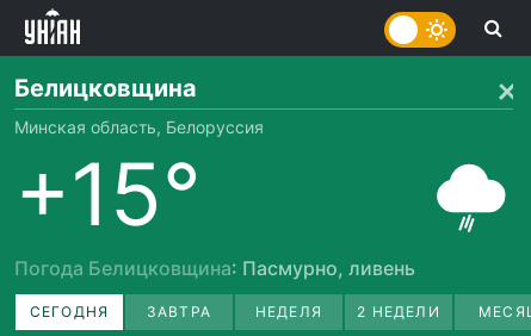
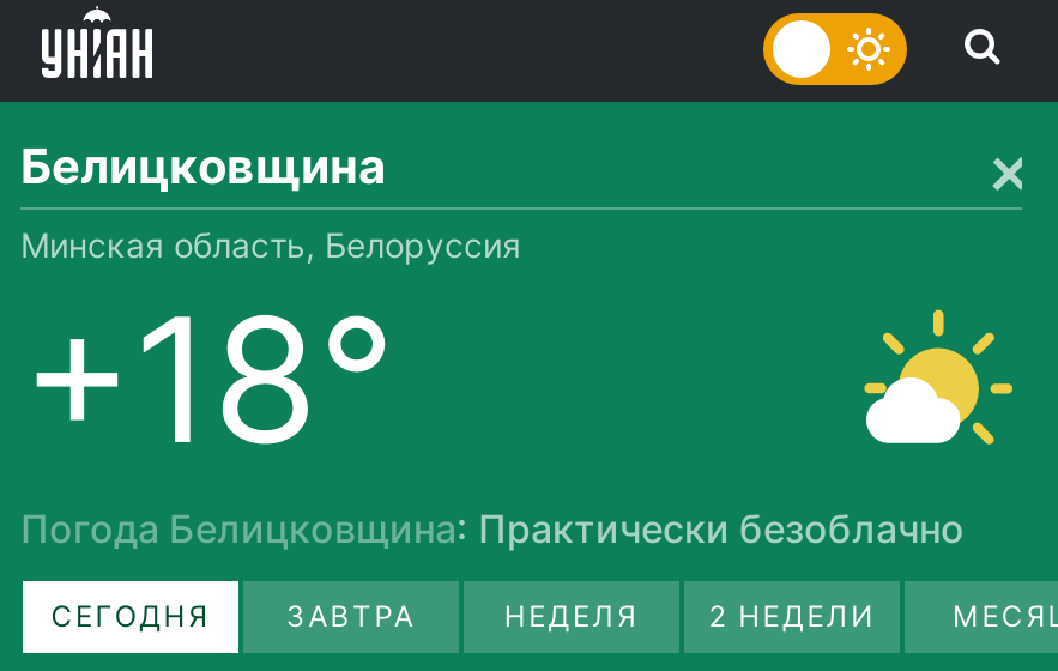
- +15°
+ +18°

- [image]
- Погода Белицковщина: Пасмурно, ливень
+ [image]
+ Погода Белицковщина: Практически безоблачно
